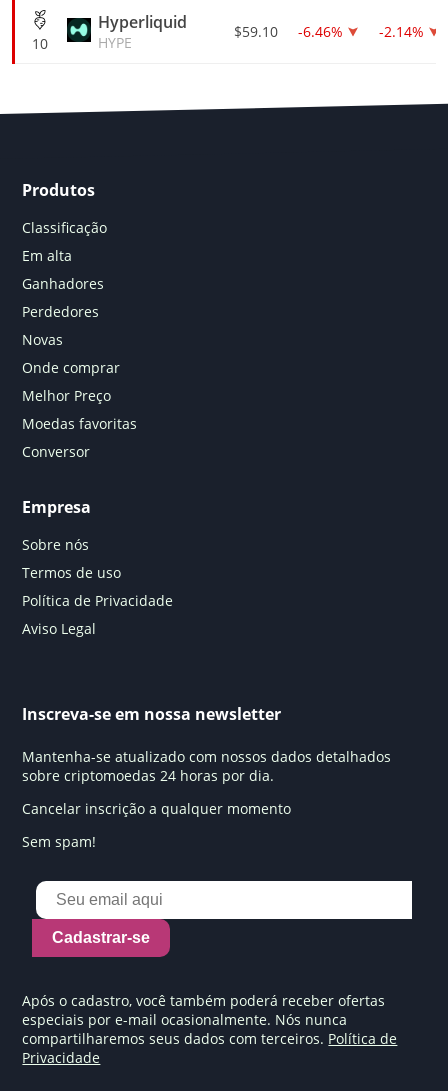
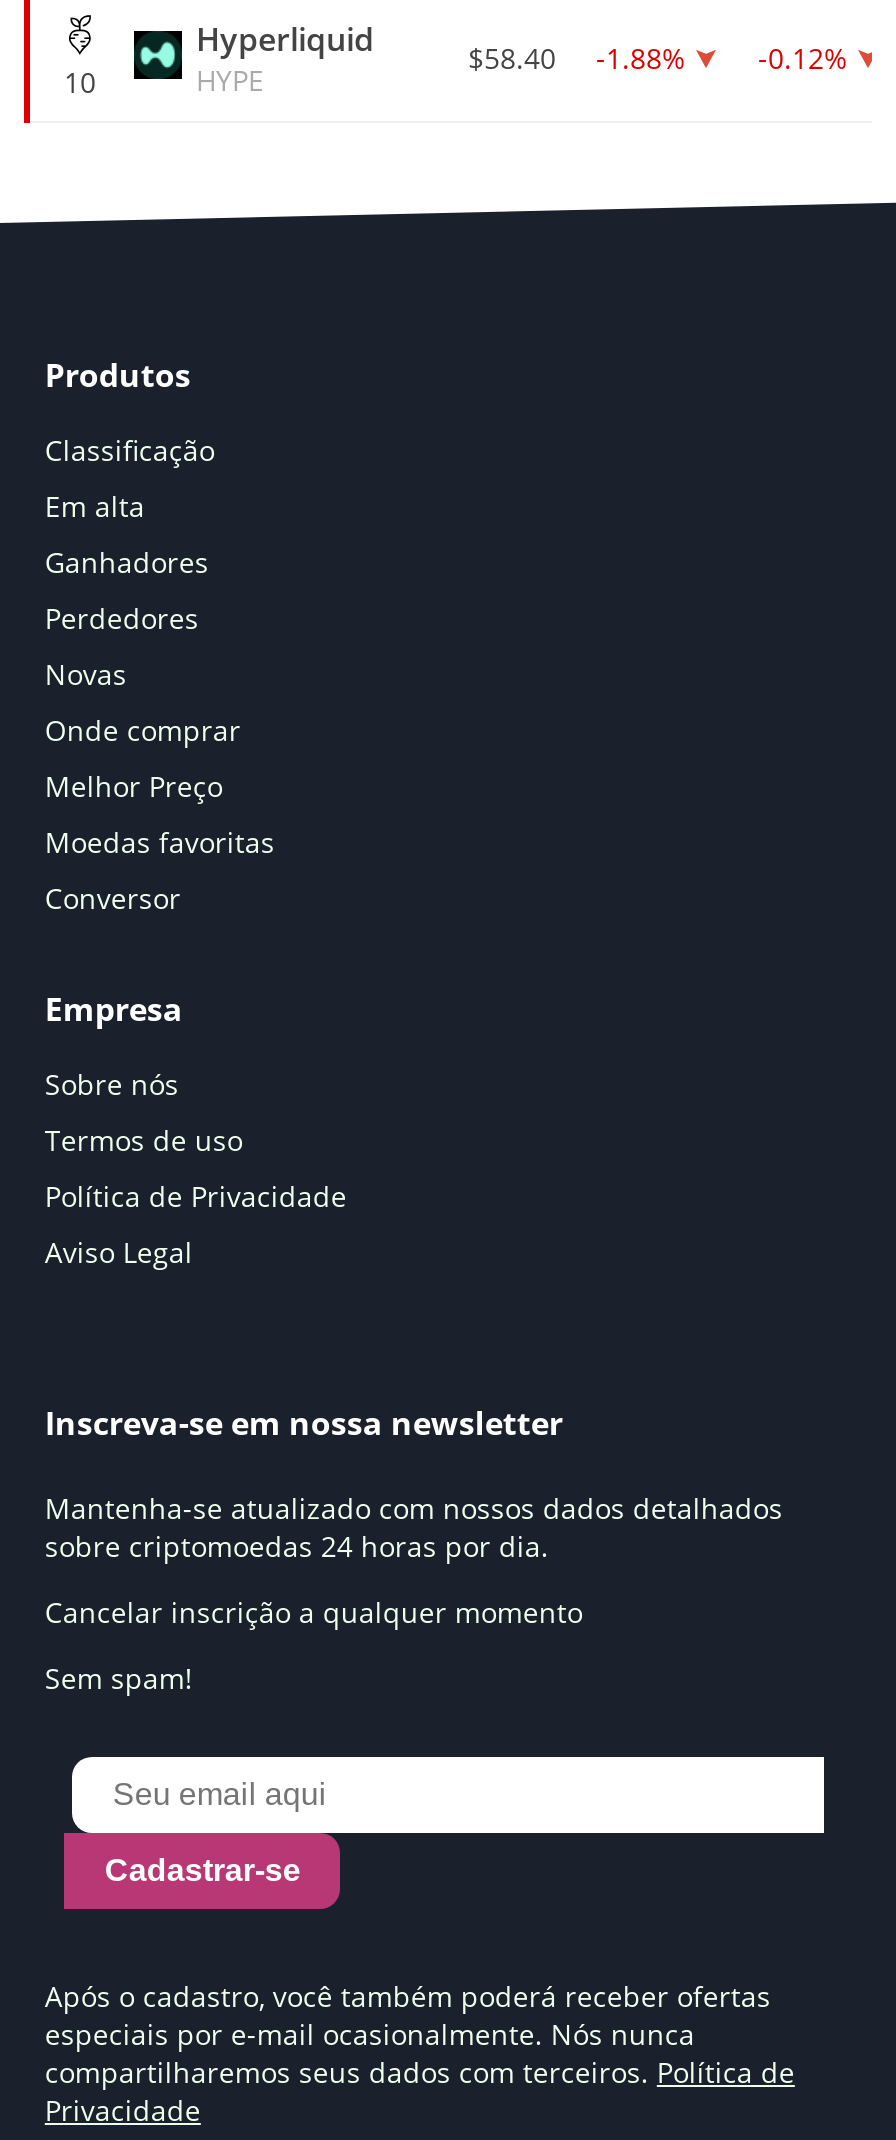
- $59.10
+ $58.40

- -6.46%
+ -1.88%

- -2.14%
+ -0.12%
